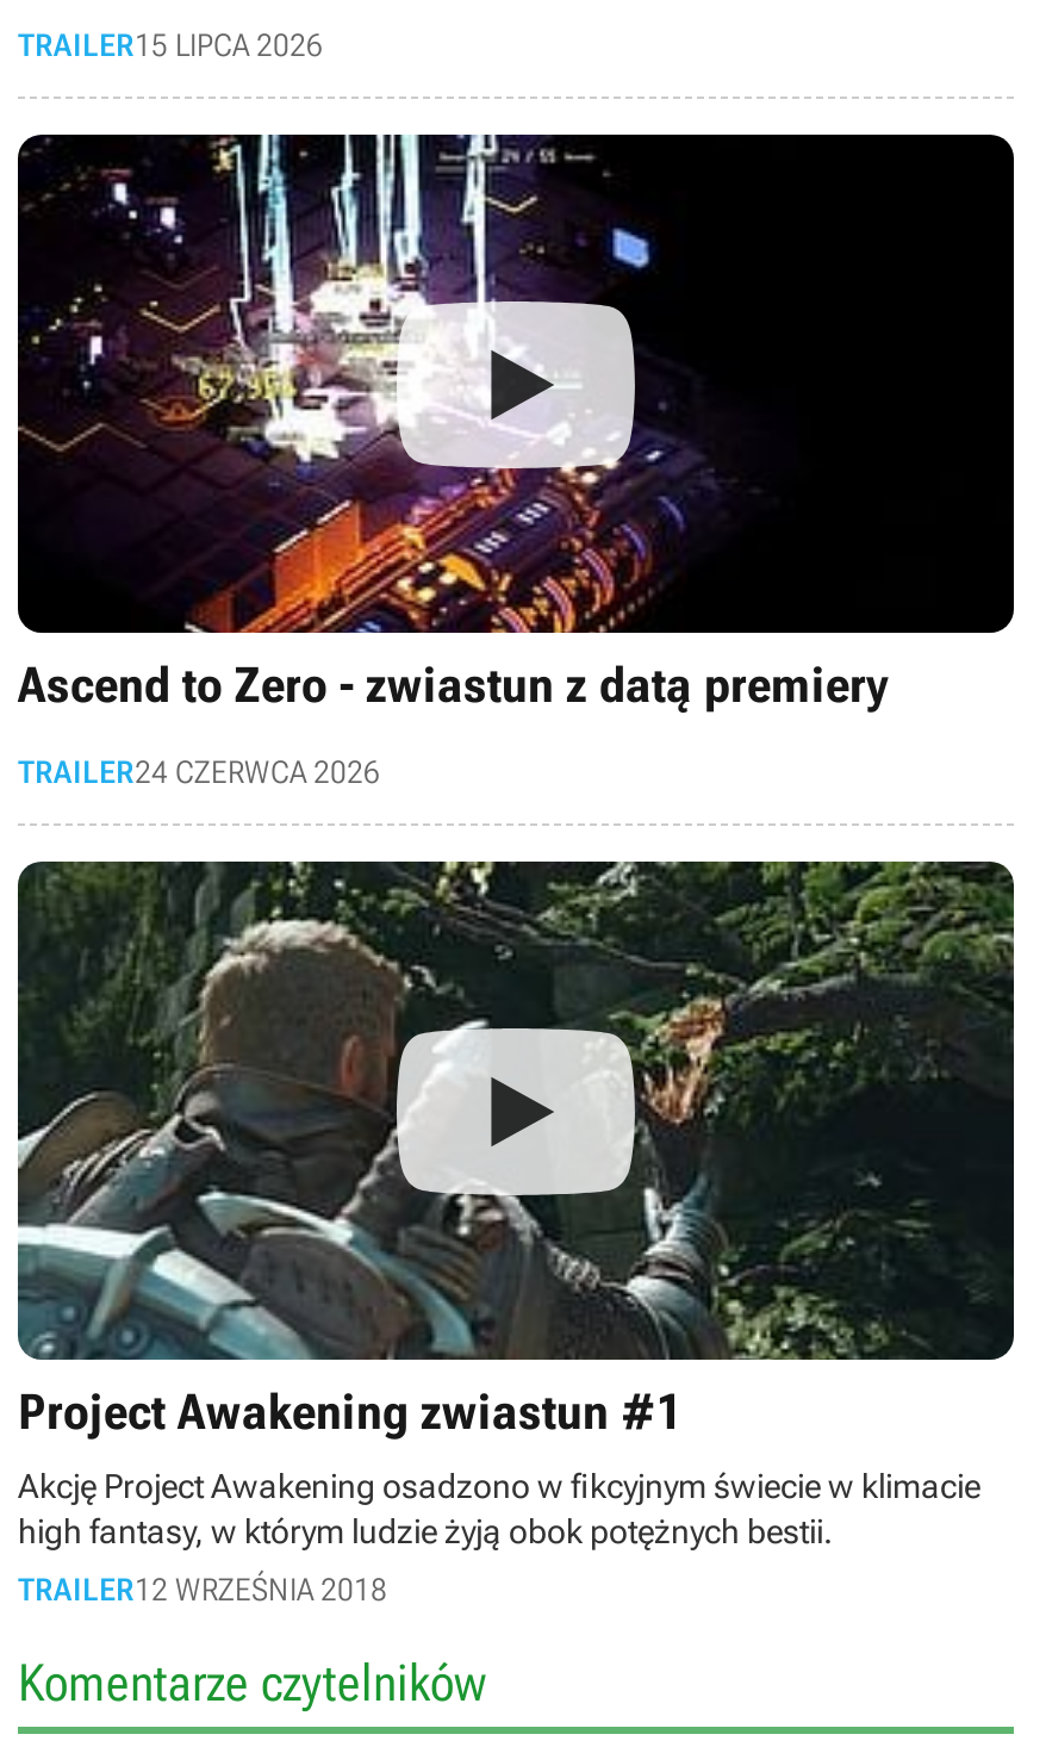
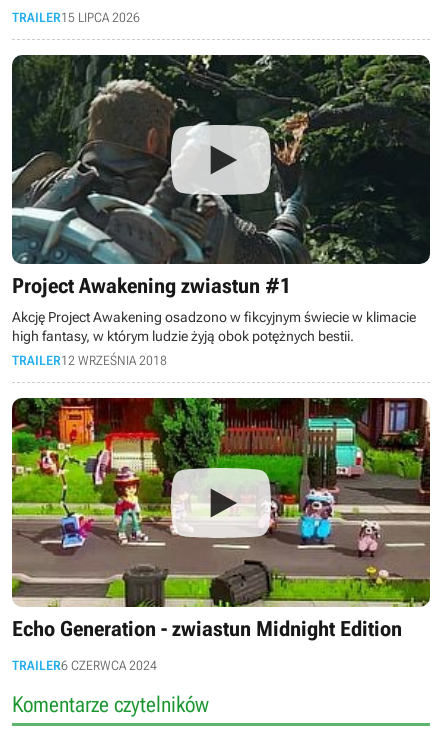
- [image]
- Ascend to Zero - zwiastun z datą premiery
- TRAILER24 CZERWCA 2026

moved up: [image] | Project Awakening zwiastun #1 | Akcję Project Awakening osadzono w fikcyjnym świecie w klimacie | high fantasy, w którym ludzie żyją obok potężnych bestii. | TRAILER12 WRZEŚNIA 2018

+ [image]
+ Echo Generation - zwiastun Midnight Edition
+ TRAILER6 CZERWCA 2024
